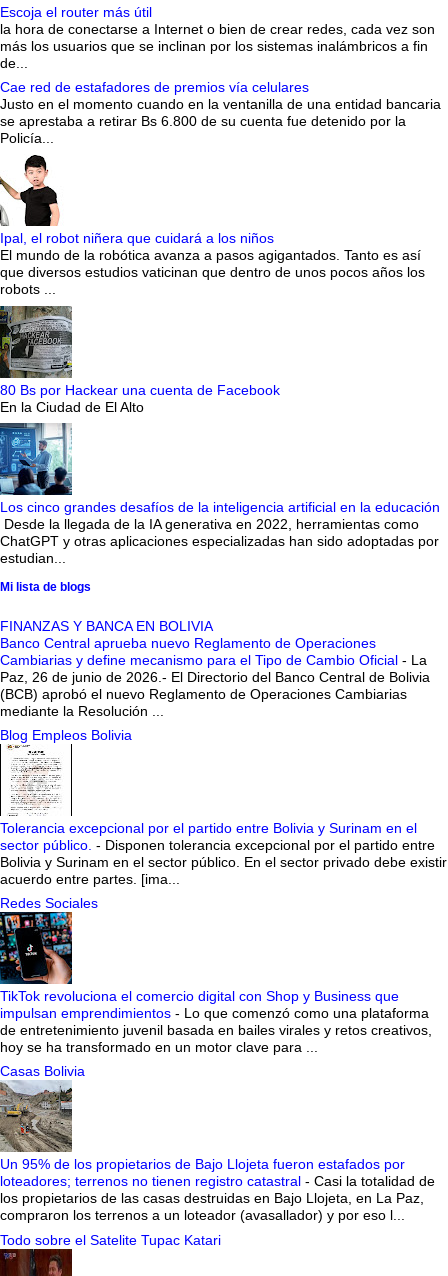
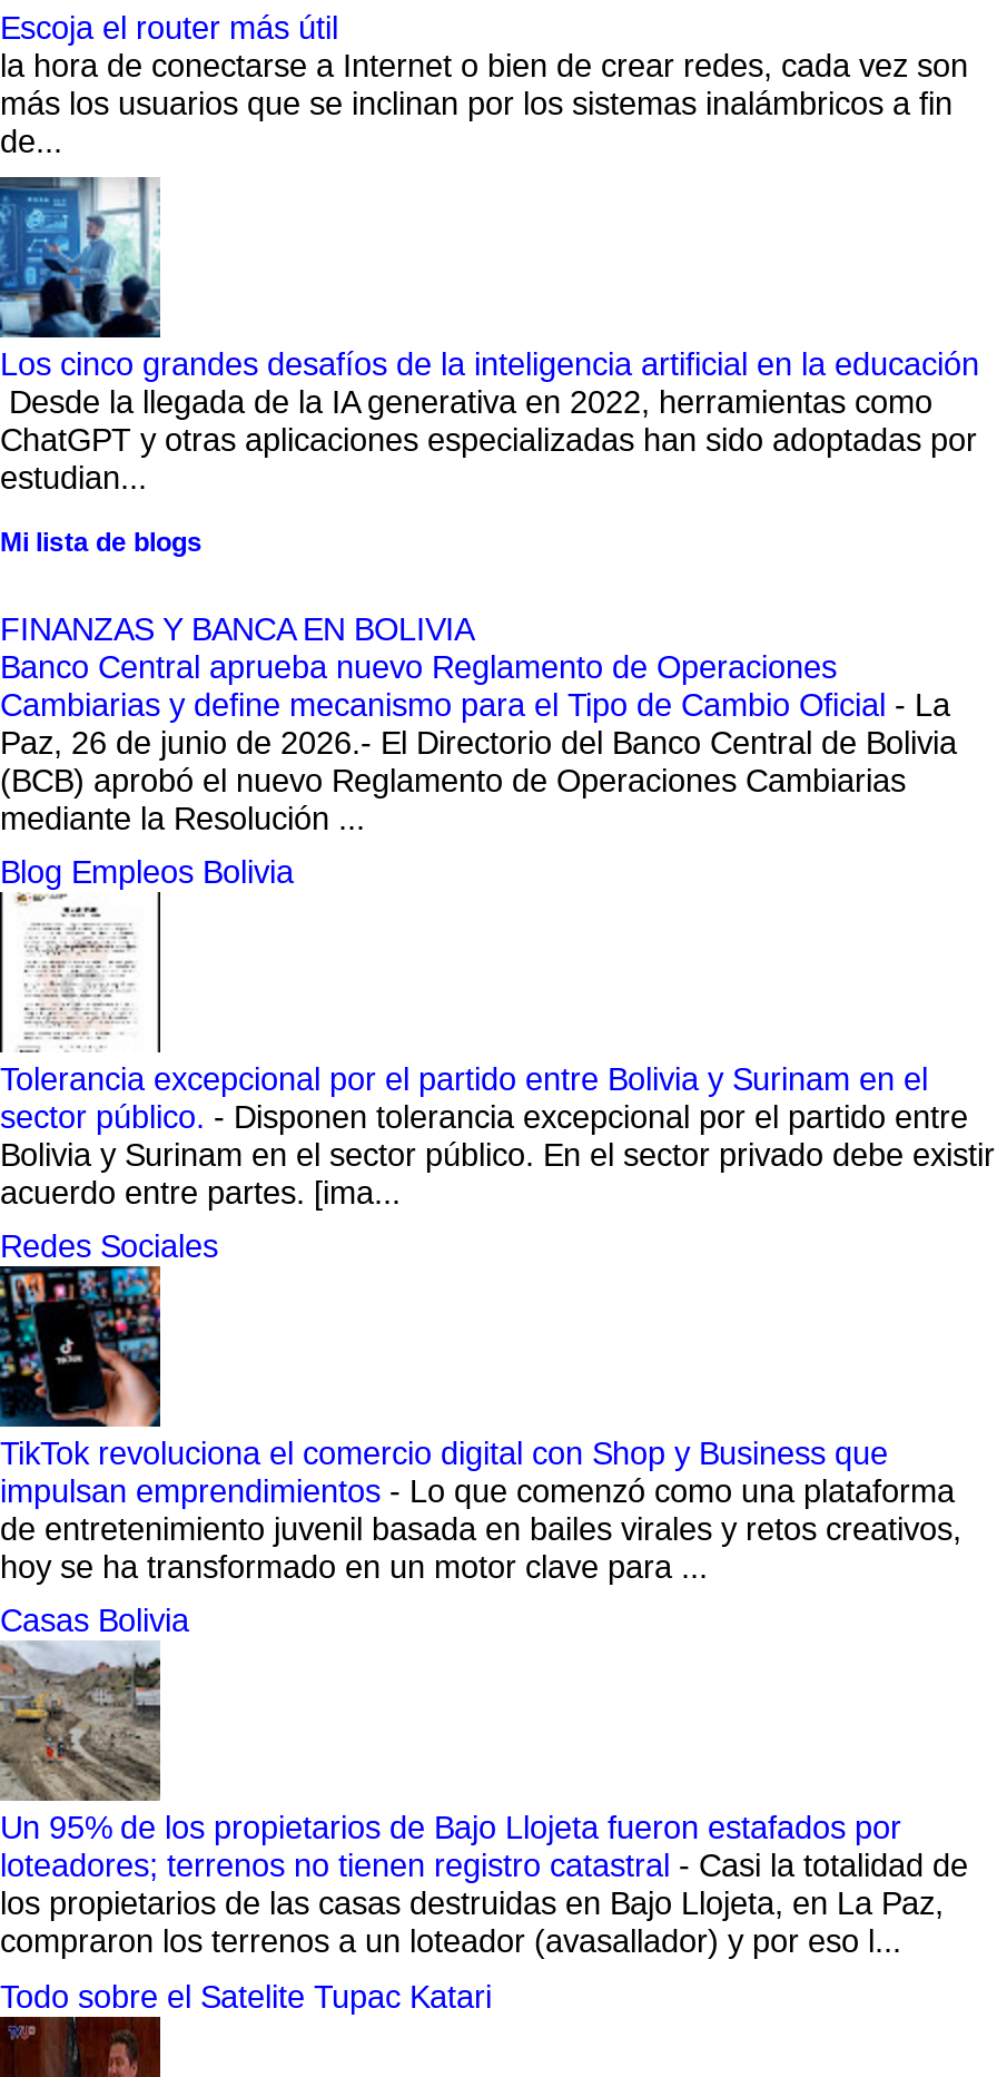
- Cae red de estafadores de premios vía celulares
- Justo en el momento cuando en la ventanilla de una entidad bancaria
- se aprestaba a retirar Bs 6.800 de su cuenta fue detenido por la
- Policía...

- [image]
- Ipal, el robot niñera que cuidará a los niños
- El mundo de la robótica avanza a pasos agigantados. Tanto es así
- que diversos estudios vaticinan que dentro de unos pocos años los
- robots ...

- [image]
- 80 Bs por Hackear una cuenta de Facebook
- En la Ciudad de El Alto
